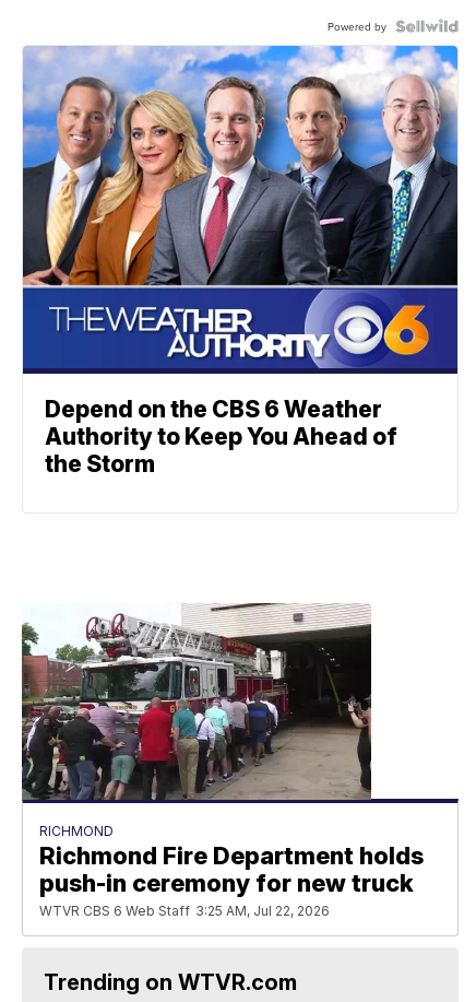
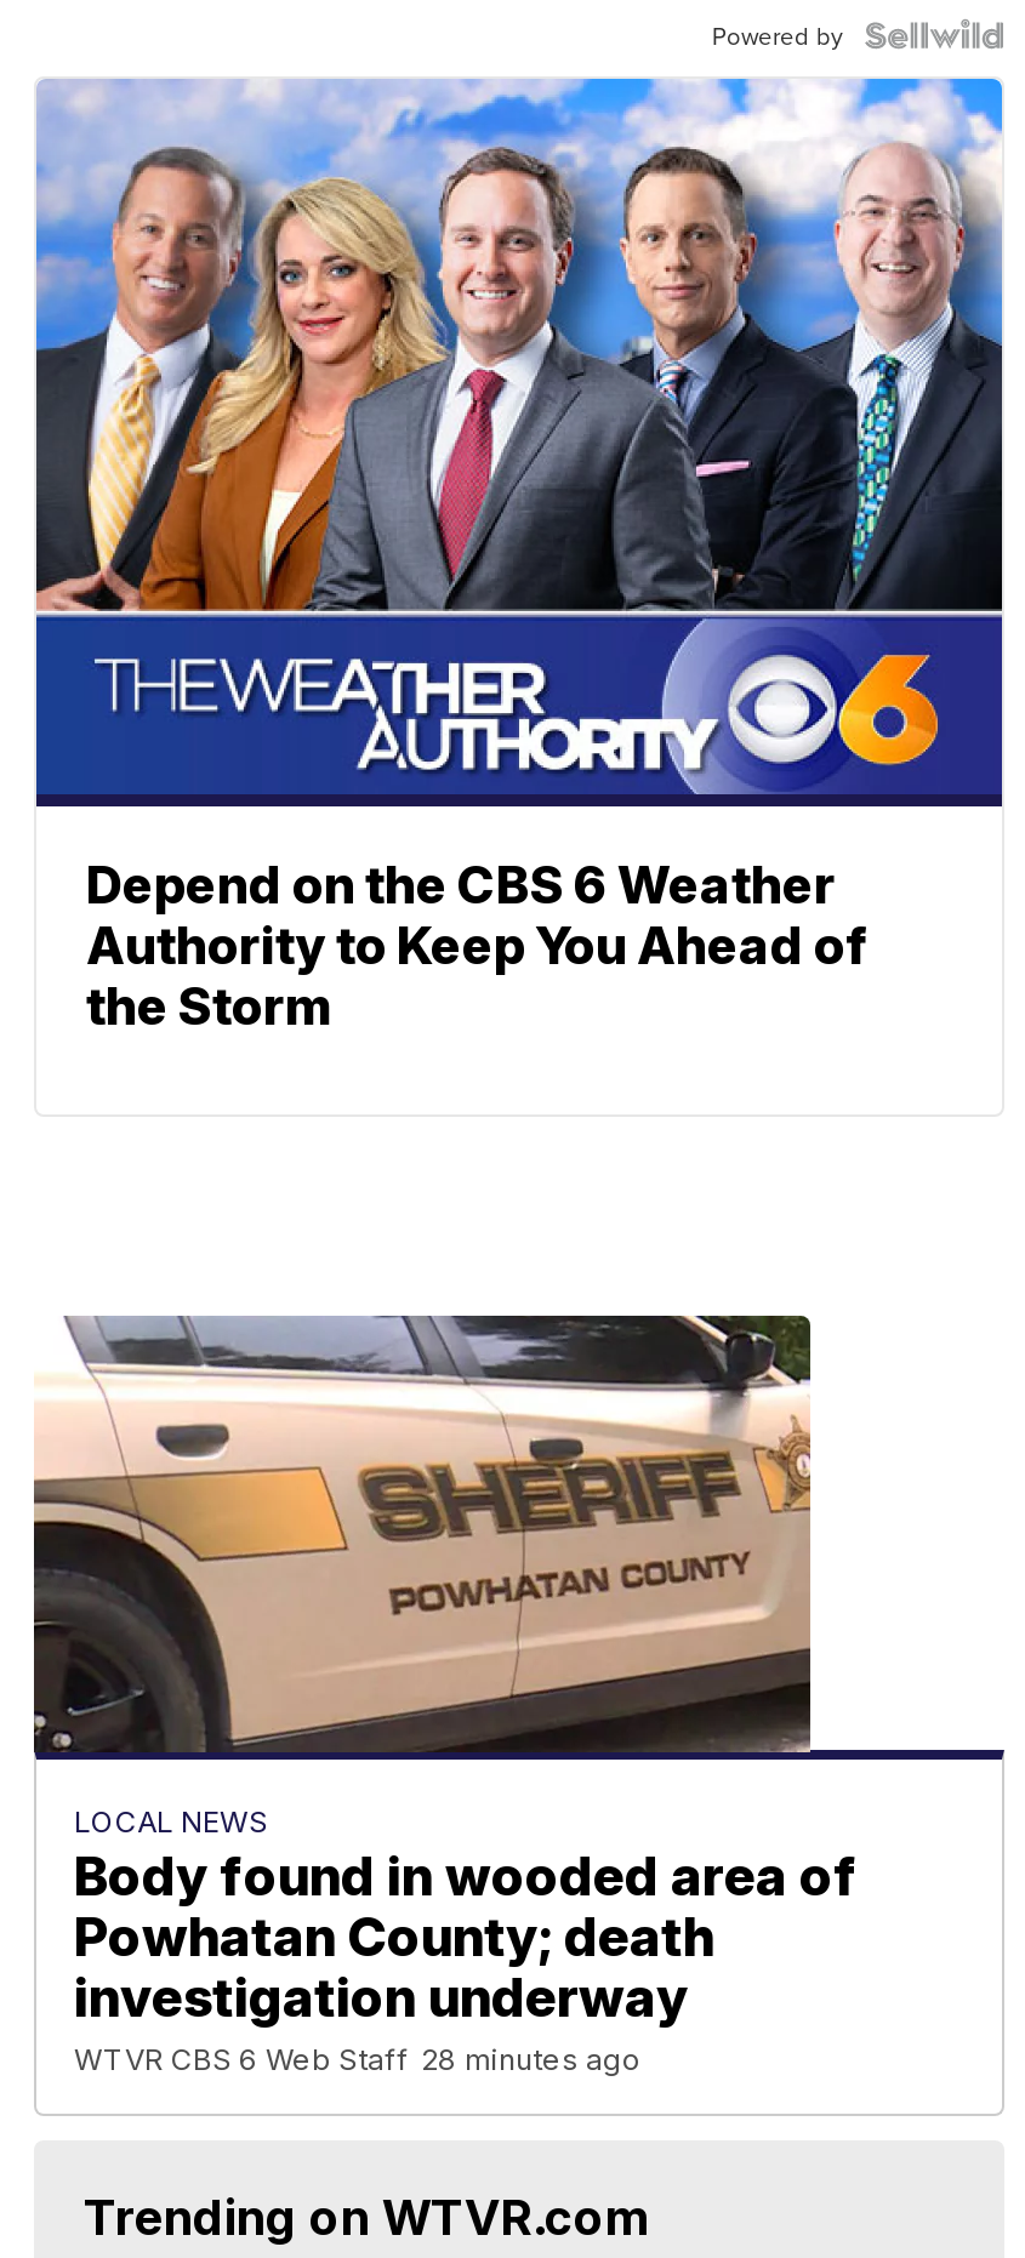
- [image]
- RICHMOND
- Richmond Fire Department holds
- push-in ceremony for new truck
- WTVR CBS 6 Web Staff 3:25 AM, Jul 22, 2026
+ [image]
+ LOCAL NEWS
+ Body found in wooded area of
+ Powhatan County; death
+ investigation underway
+ WTVR CBS 6 Web Staff 28 minutes ago
